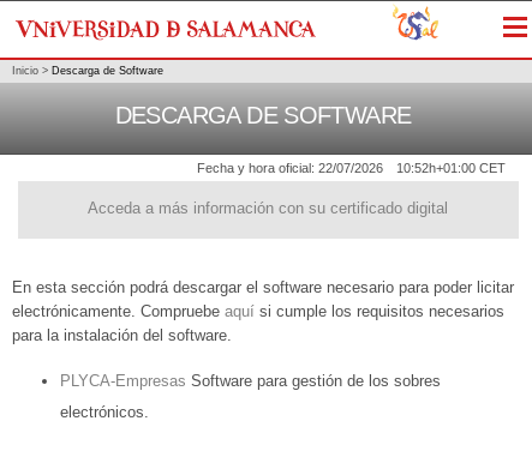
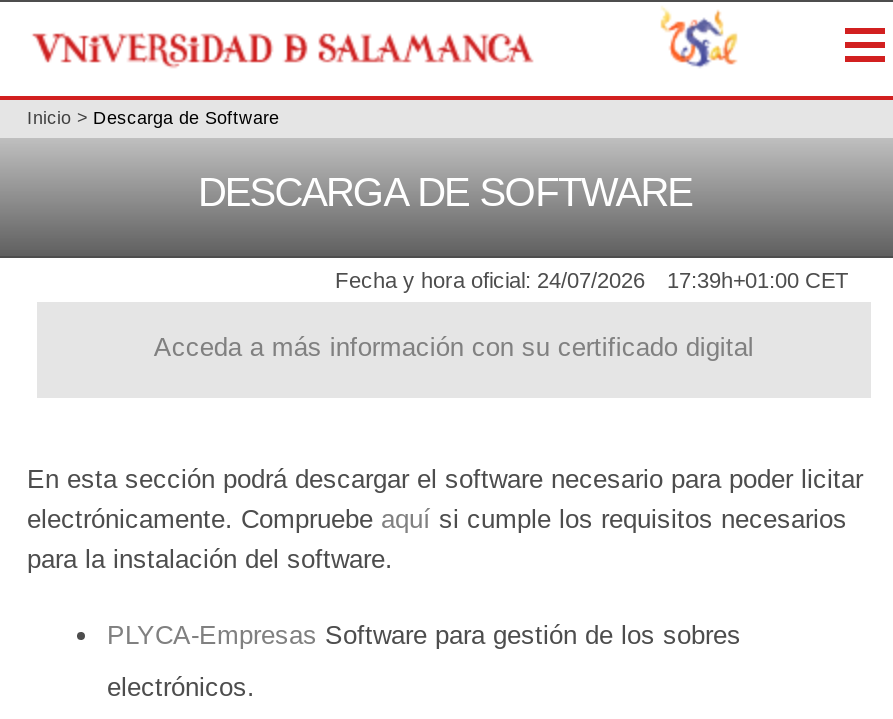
- Fecha y hora oficial: 22/07/2026
+ Fecha y hora oficial: 24/07/2026

- 10:52h+01:00 CET
+ 17:39h+01:00 CET
